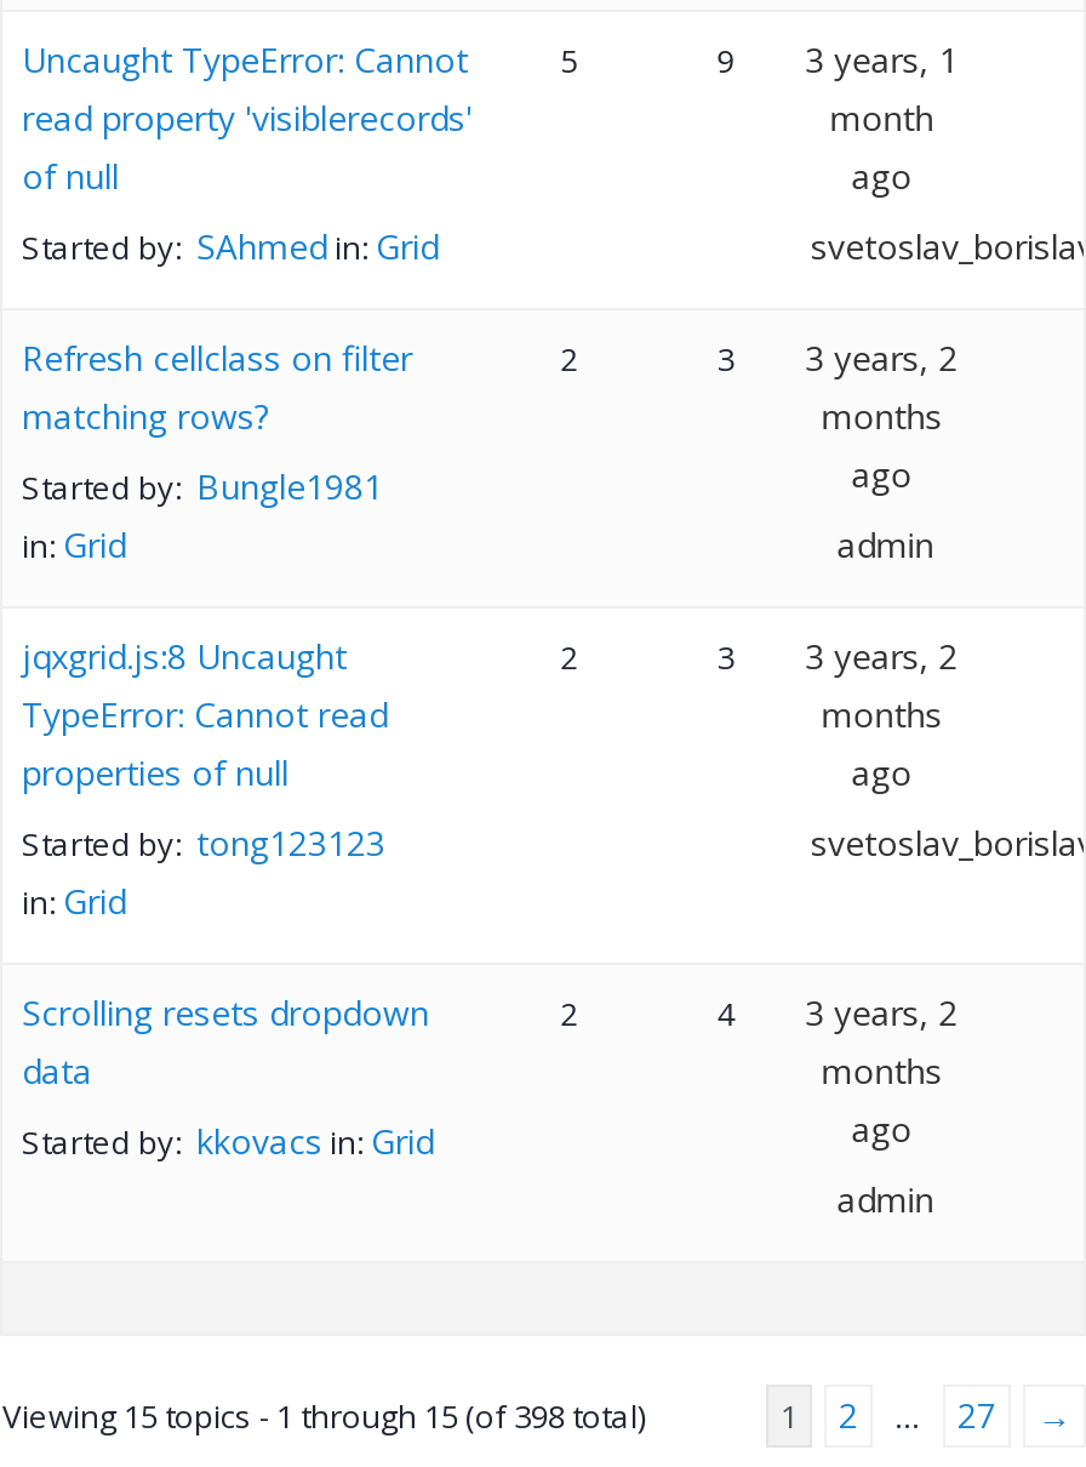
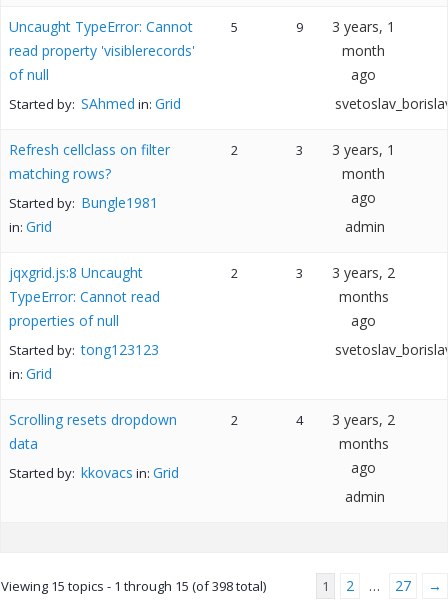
- 3 years, 2
- months
+ 3 years, 1
+ month
